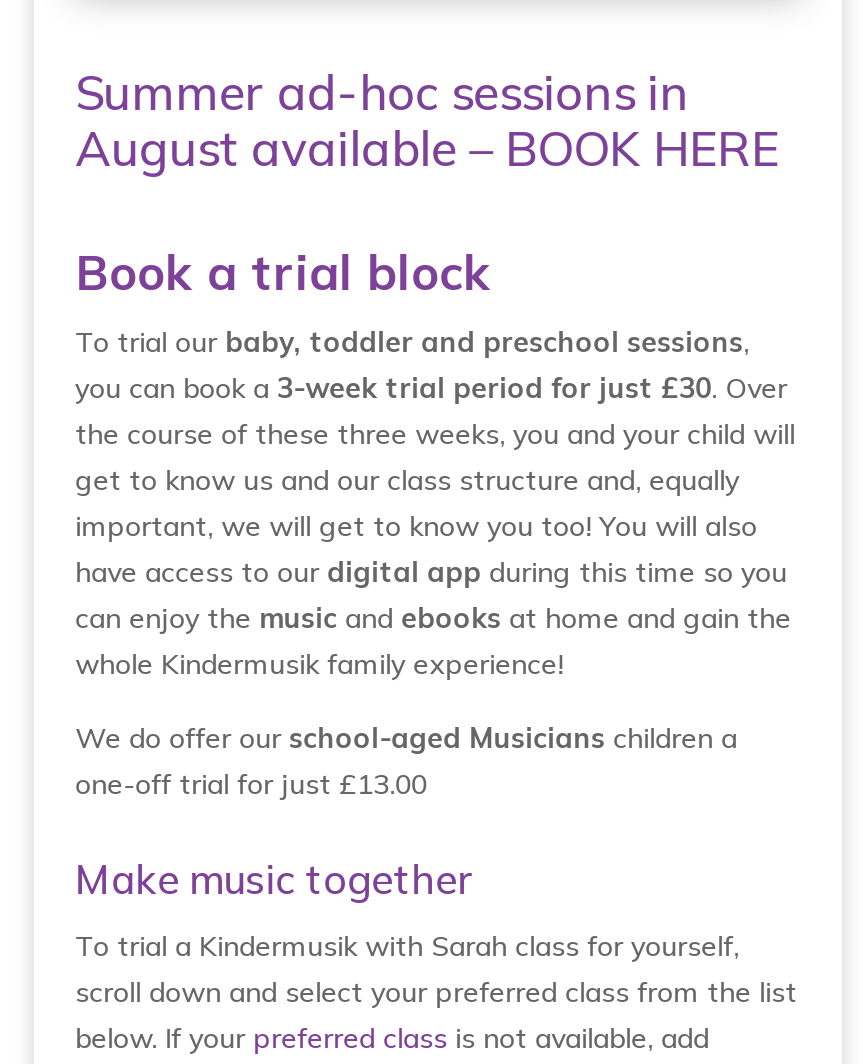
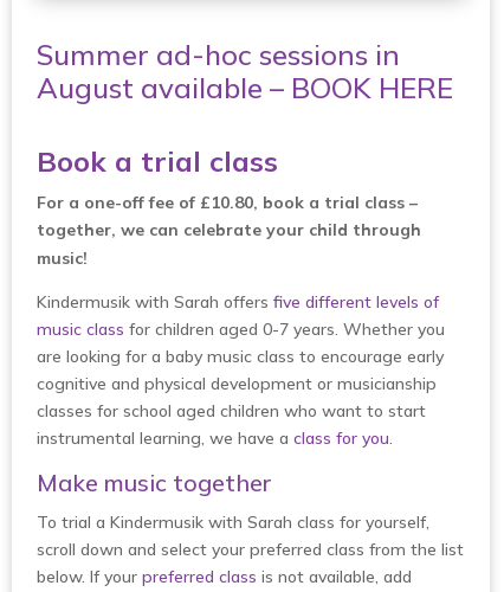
- Book a trial block
- To trial our baby, toddler and preschool sessions,
- you can book a 3-week trial period for just £30. Over
- the course of these three weeks, you and your child will
- get to know us and our class structure and, equally
- important, we will get to know you too! You will also
- have access to our digital app during this time so you
- can enjoy the music and ebooks at home and gain the
- whole Kindermusik family experience!
+ Book a trial class
+ For a one-off fee of £10.80, book a trial class –
+ together, we can celebrate your child through
+ music!

- We do offer our school-aged Musicians children a
- one-off trial for just £13.00
+ Kindermusik with Sarah offers five different levels of
+ music class for children aged 0-7 years. Whether you
+ are looking for a baby music class to encourage early
+ cognitive and physical development or musicianship
+ classes for school aged children who want to start
+ instrumental learning, we have a class for you.
